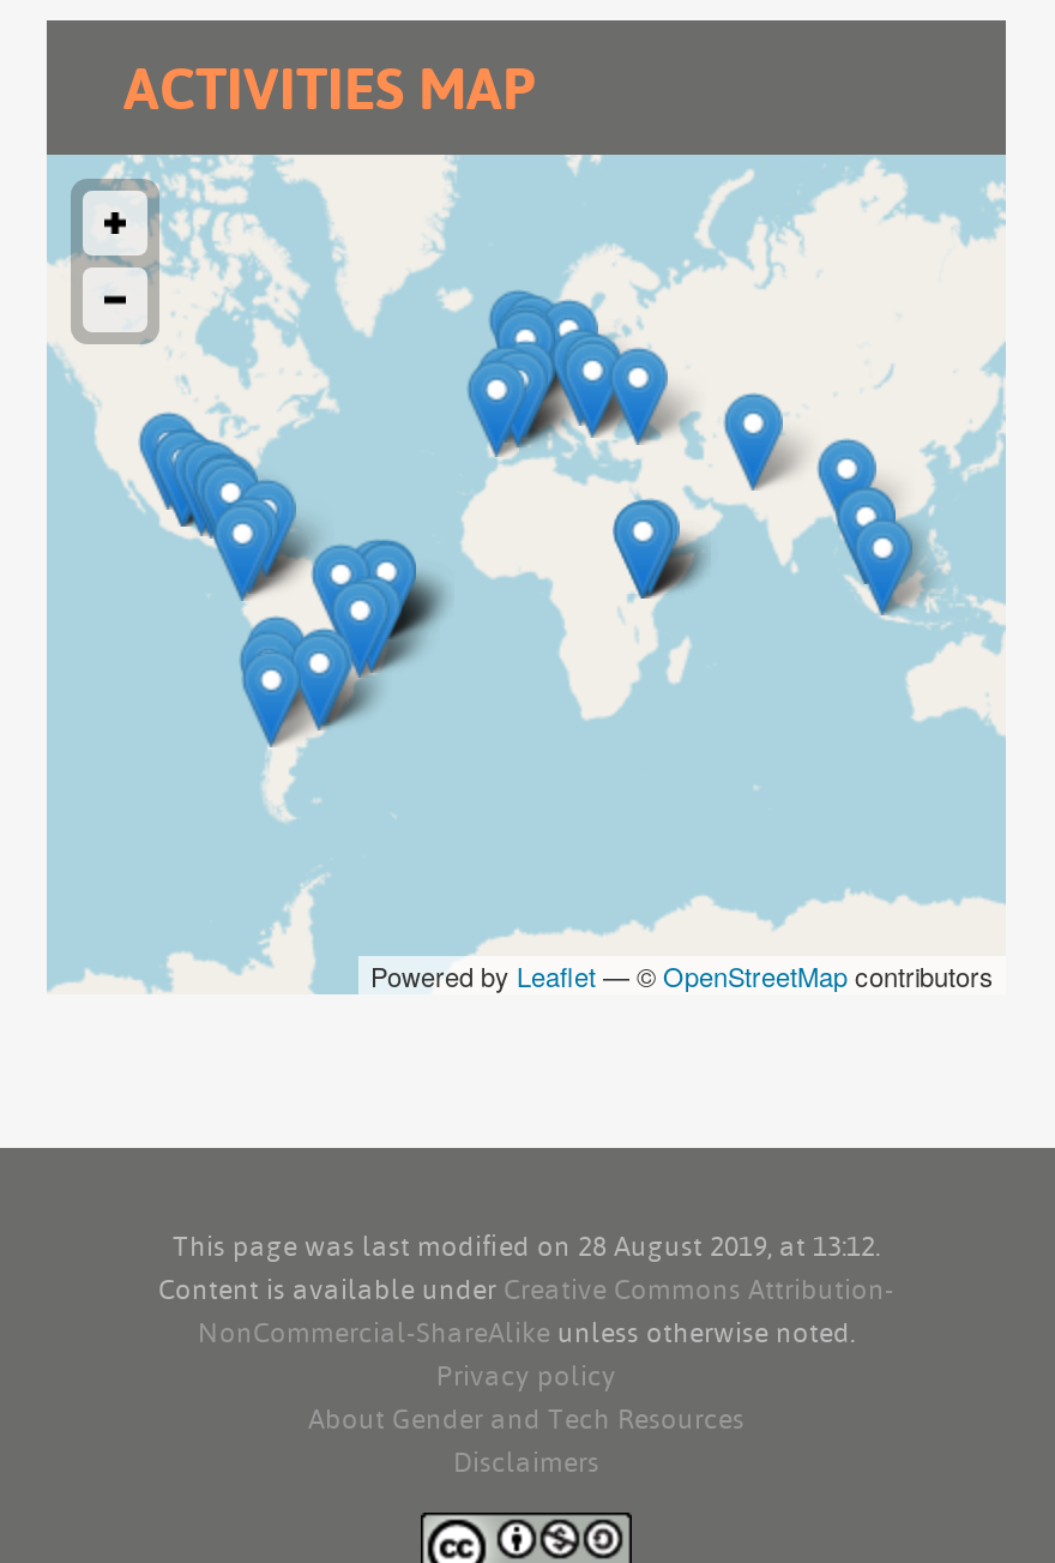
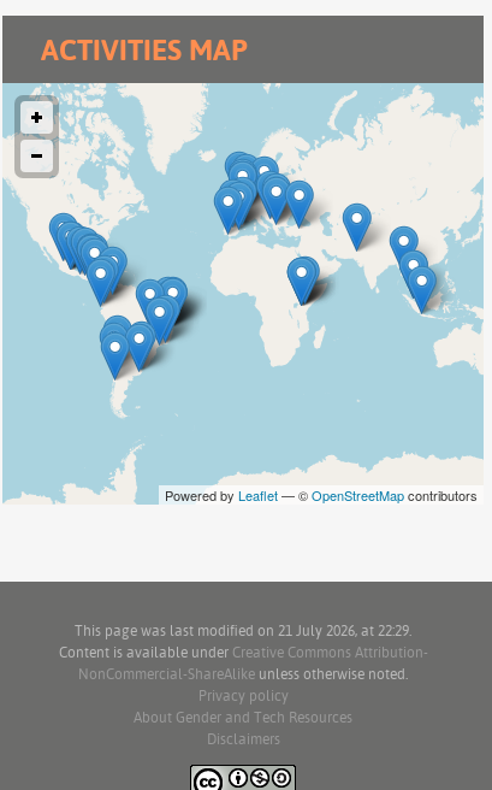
- This page was last modified on 28 August 2019, at 13:12.
+ This page was last modified on 21 July 2026, at 22:29.
